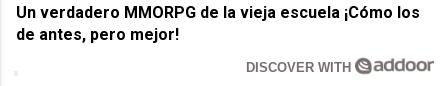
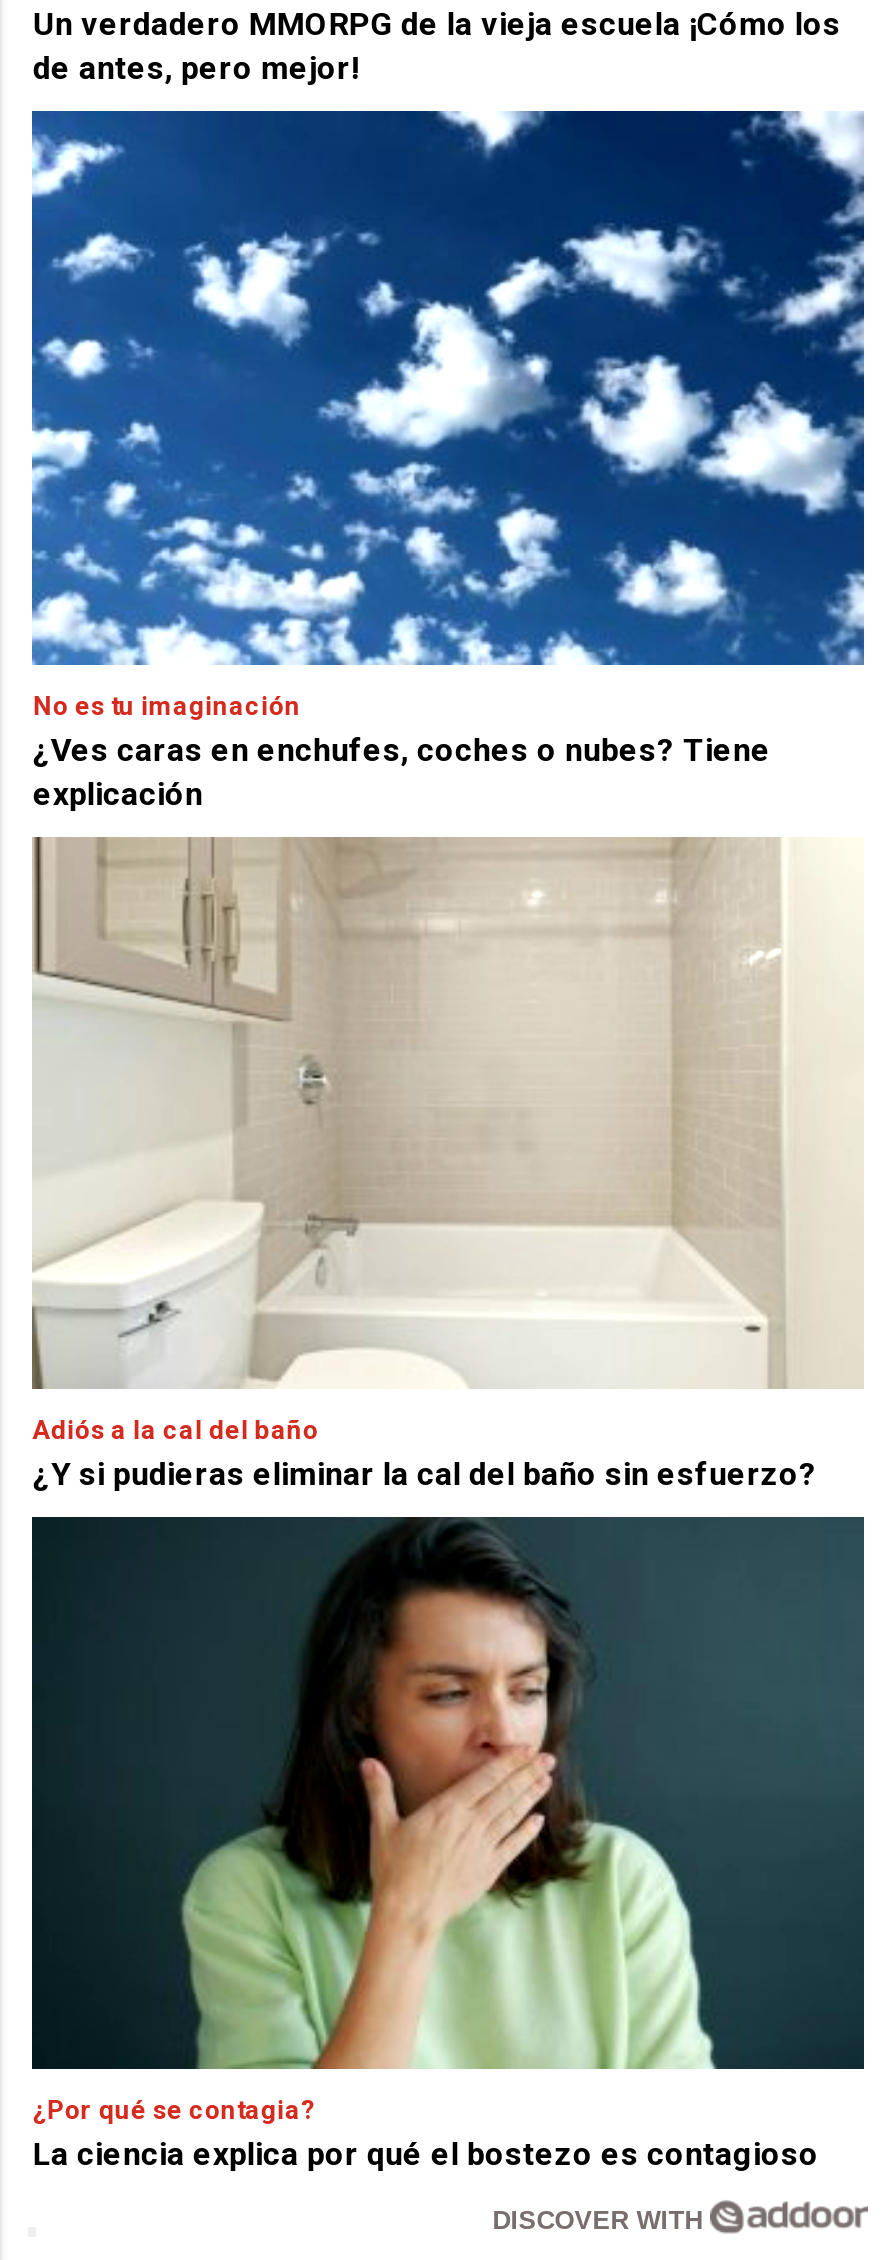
+ [image]
+ No es tu imaginación
+ ¿Ves caras en enchufes, coches o nubes? Tiene
+ explicación

+ [image]
+ Adiós a la cal del baño
+ ¿Y si pudieras eliminar la cal del baño sin esfuerzo?

+ [image]
+ ¿Por qué se contagia?
+ La ciencia explica por qué el bostezo es contagioso
